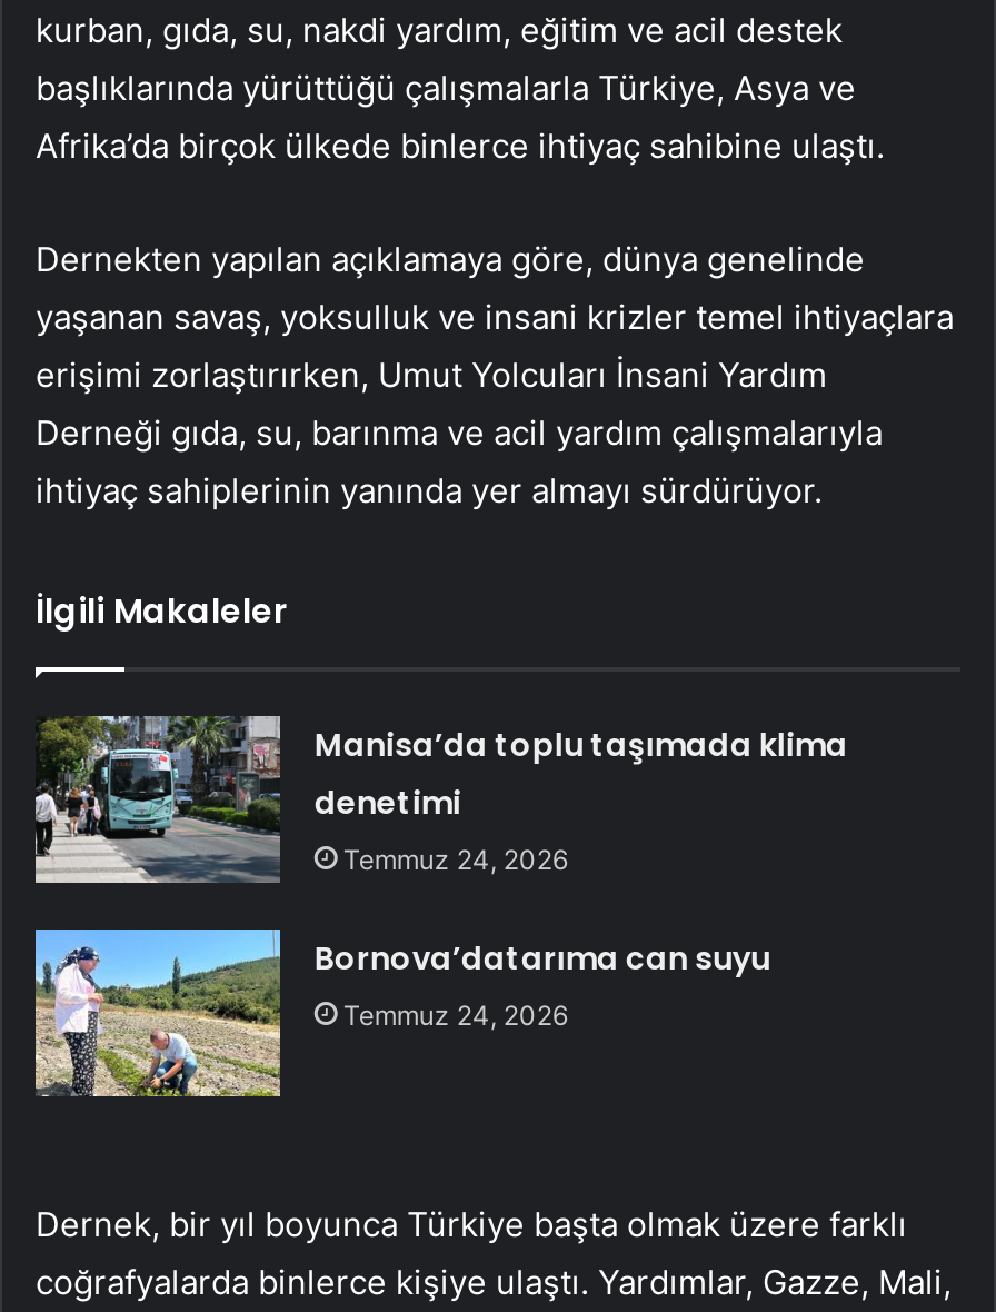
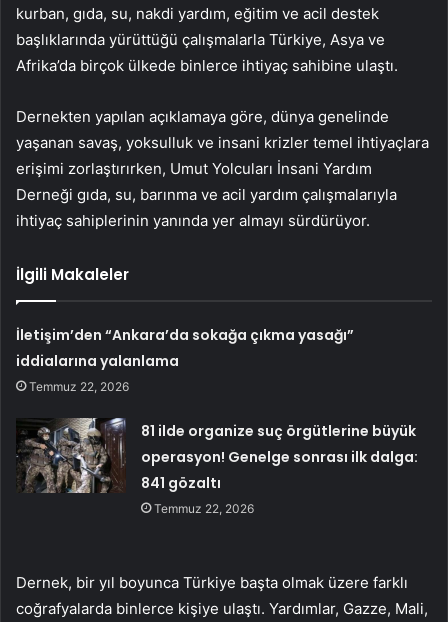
- Manisa’da toplu taşımada klima
- denetimi
- Temmuz 24, 2026
+ İletişim’den “Ankara’da sokağa çıkma yasağı”
+ iddialarına yalanlama
+ Temmuz 22, 2026

- [image]
- Bornova’datarıma can suyu
- Temmuz 24, 2026
+ [image]
+ 81 ilde organize suç örgütlerine büyük
+ operasyon! Genelge sonrası ilk dalga:
+ 841 gözaltı
+ Temmuz 22, 2026
